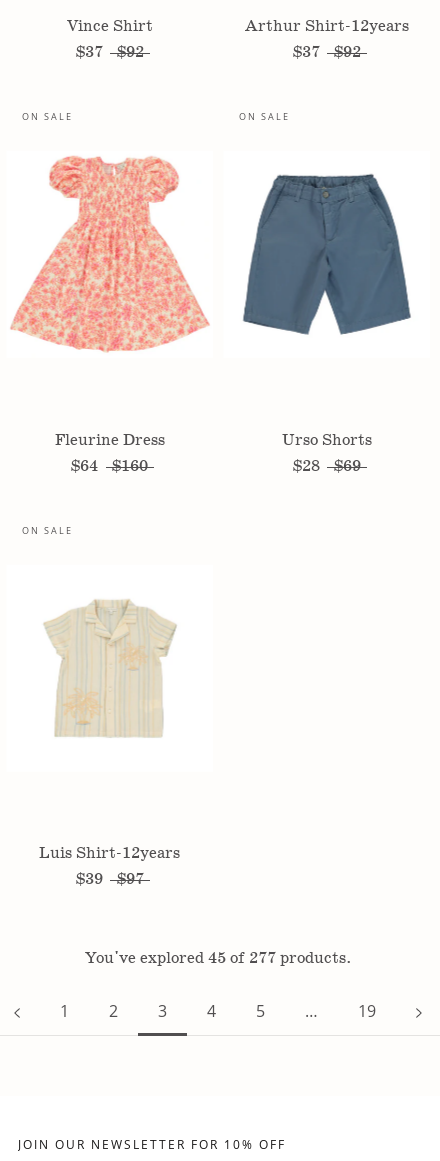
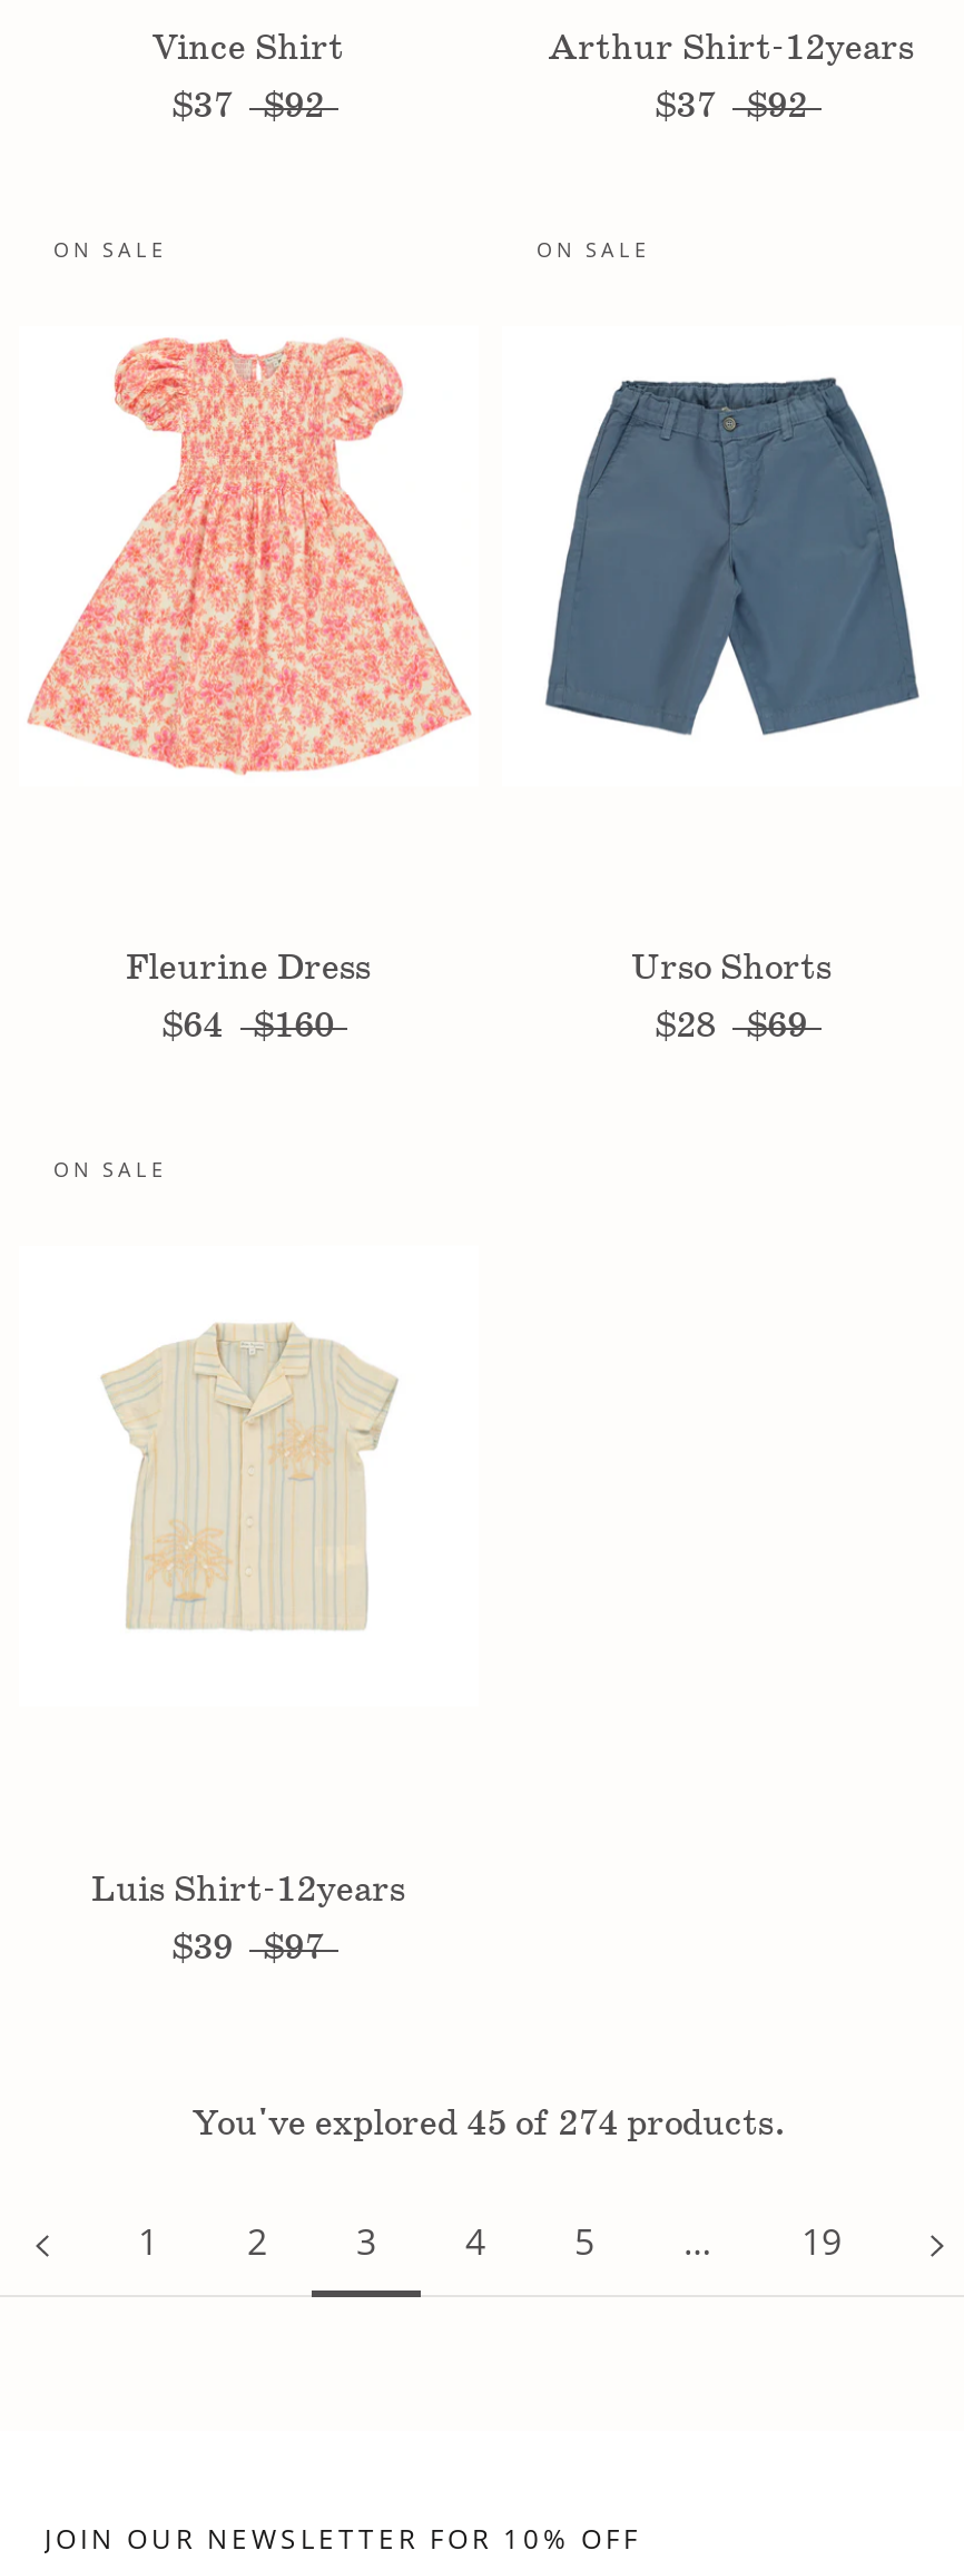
- You've explored 45 of 277 products.
+ You've explored 45 of 274 products.
